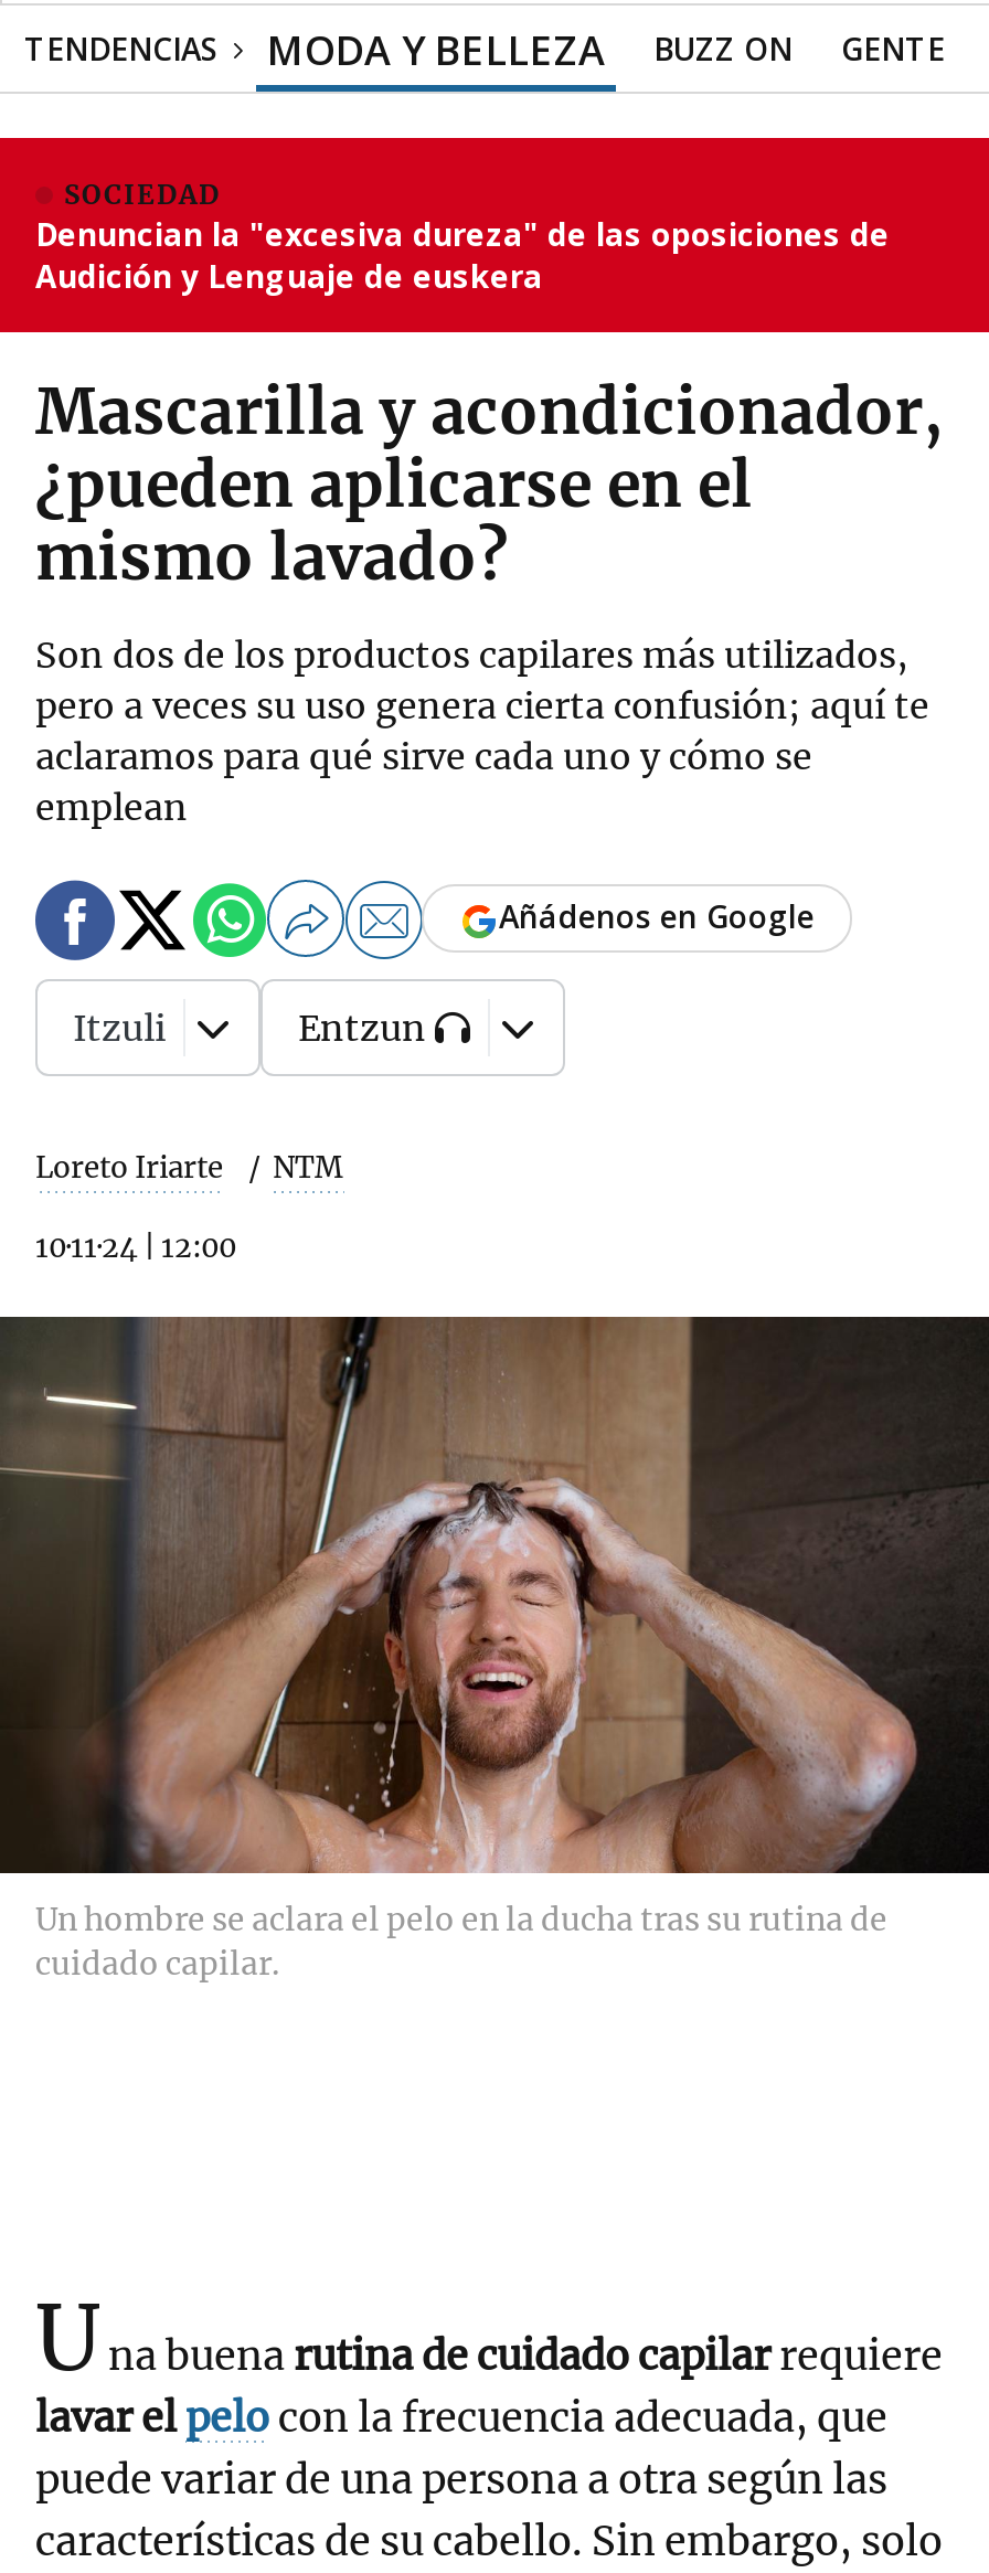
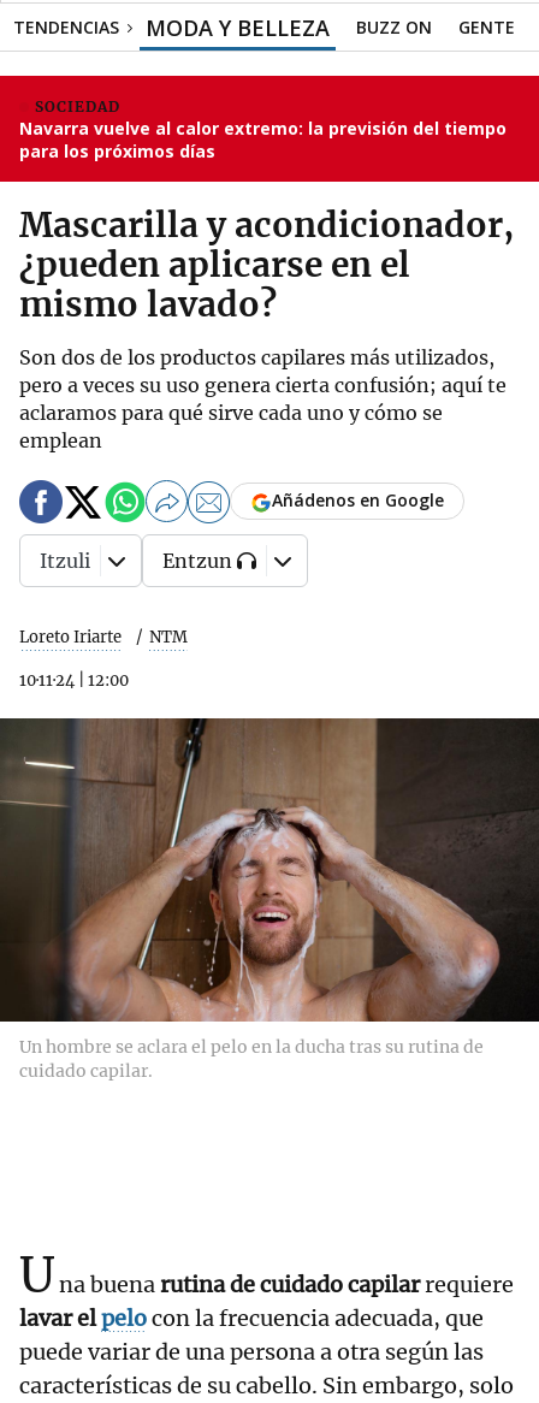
- Denuncian la "excesiva dureza" de las oposiciones de
- Audición y Lenguaje de euskera
+ Navarra vuelve al calor extremo: la previsión del tiempo
+ para los próximos días
